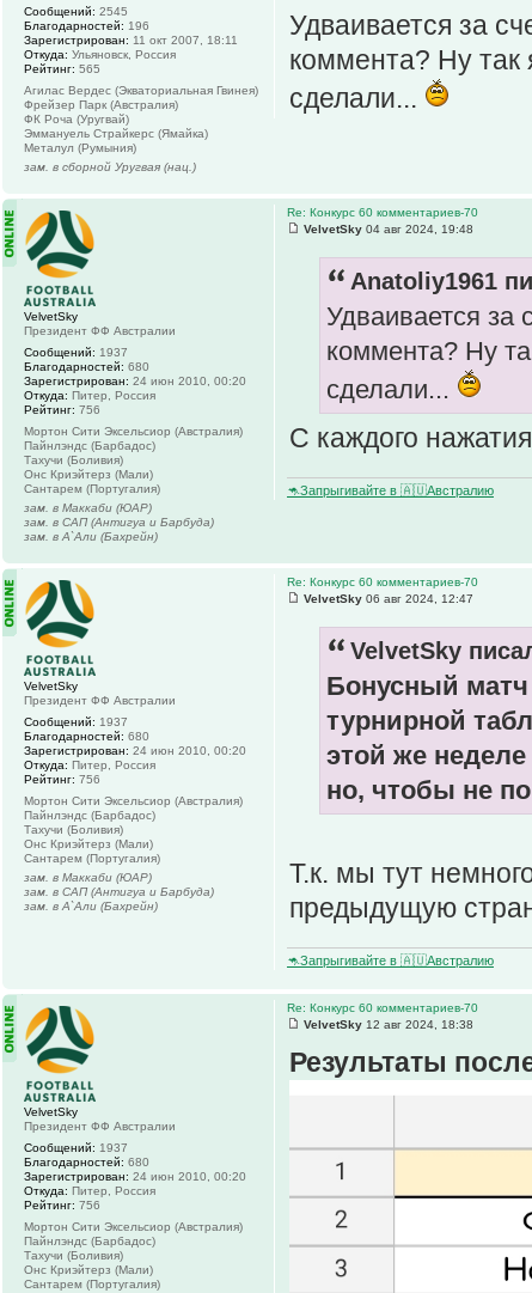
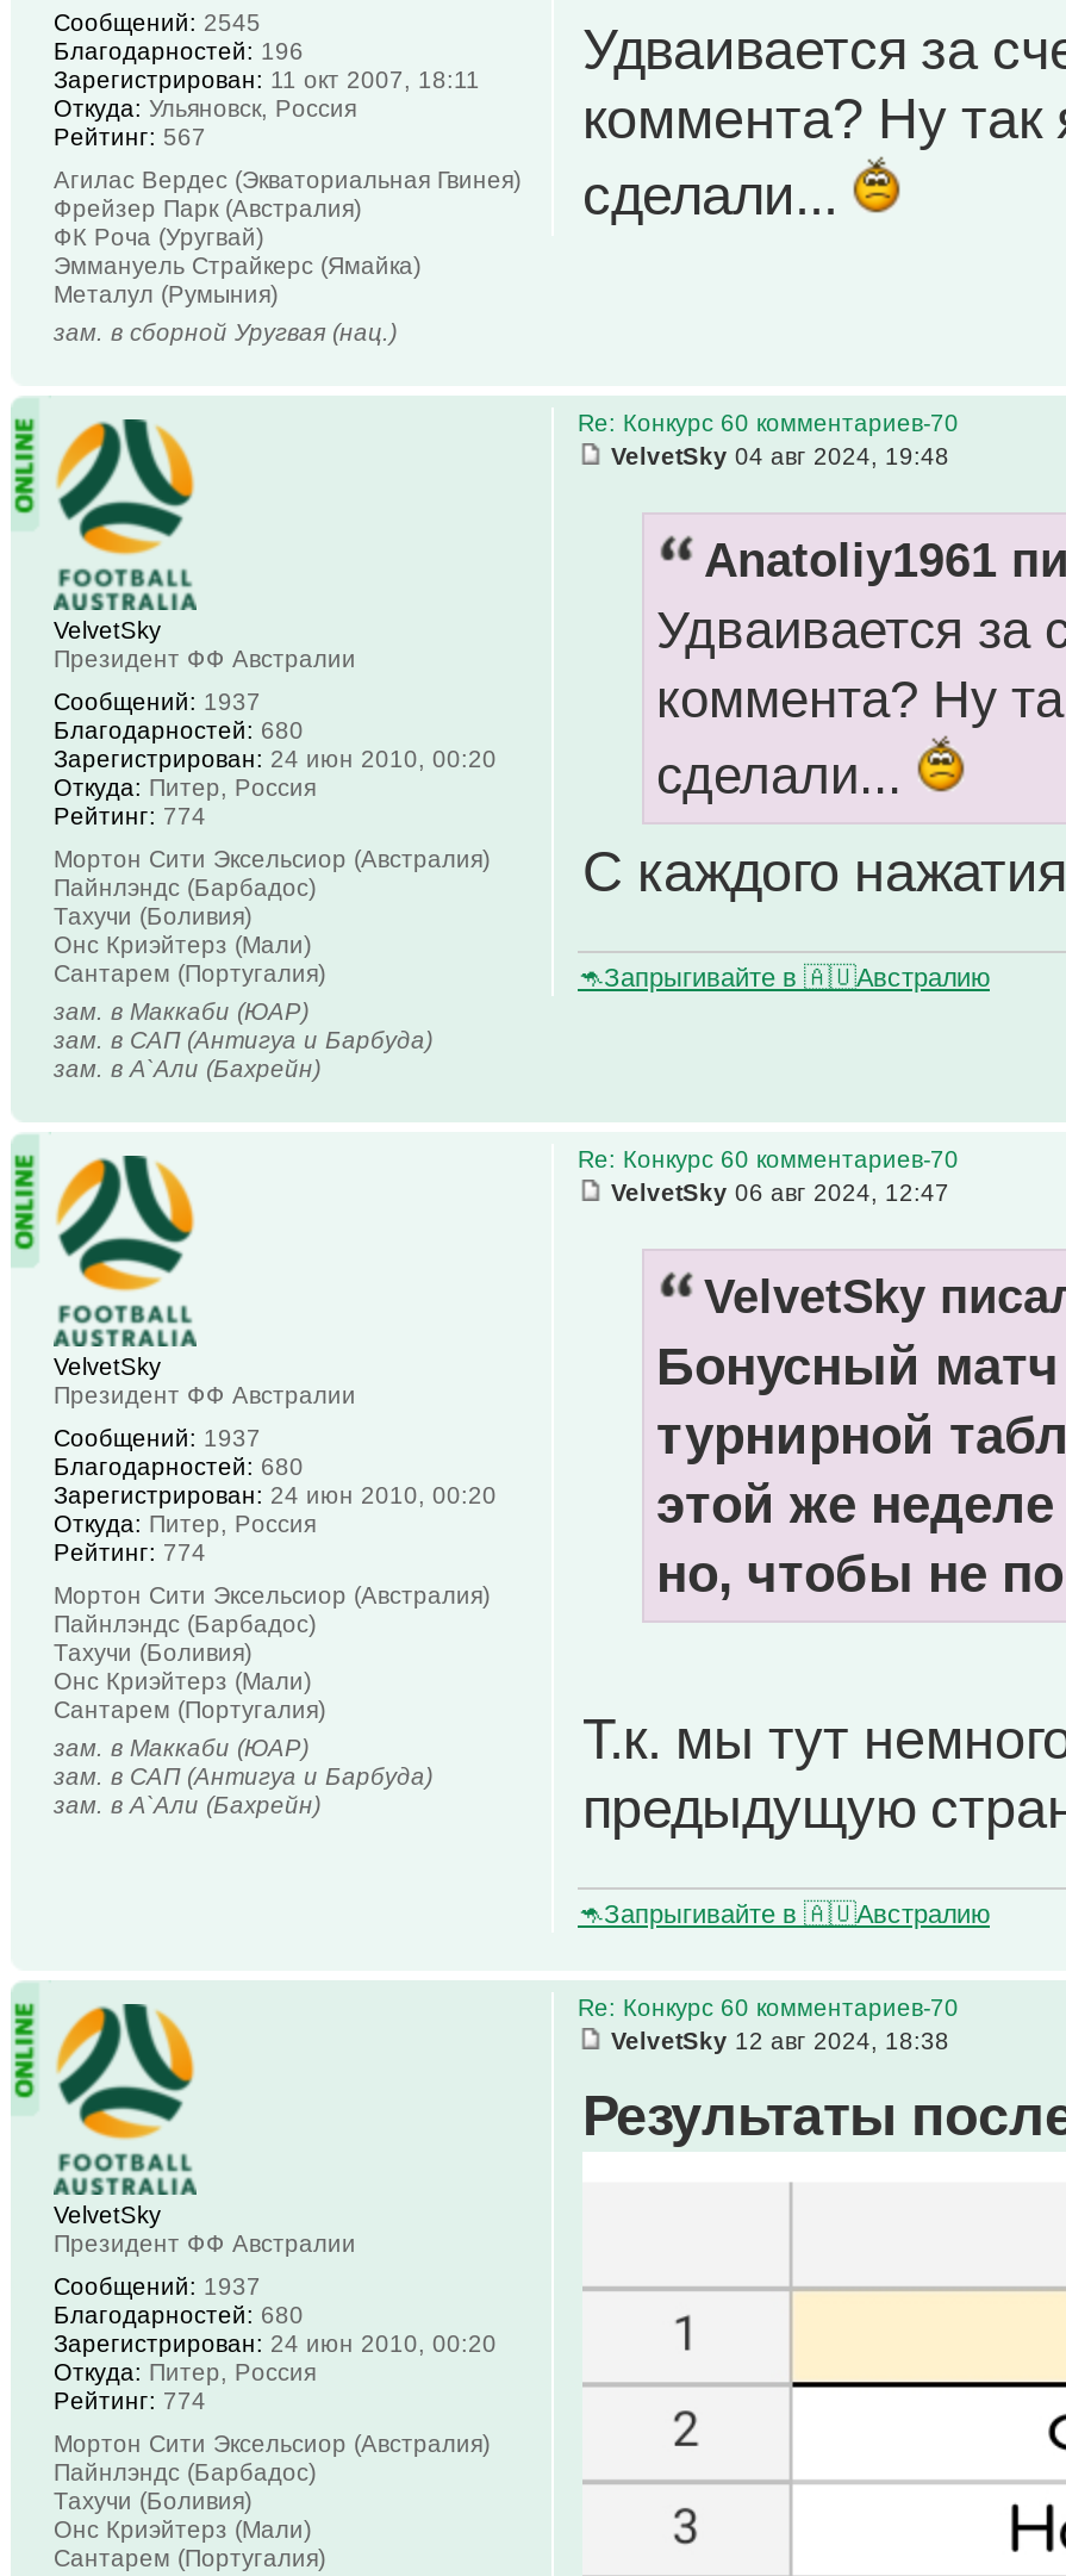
- Рейтинг: 565
+ Рейтинг: 567

- Рейтинг: 756
+ Рейтинг: 774

- Рейтинг: 756
+ Рейтинг: 774

- Рейтинг: 756
+ Рейтинг: 774
